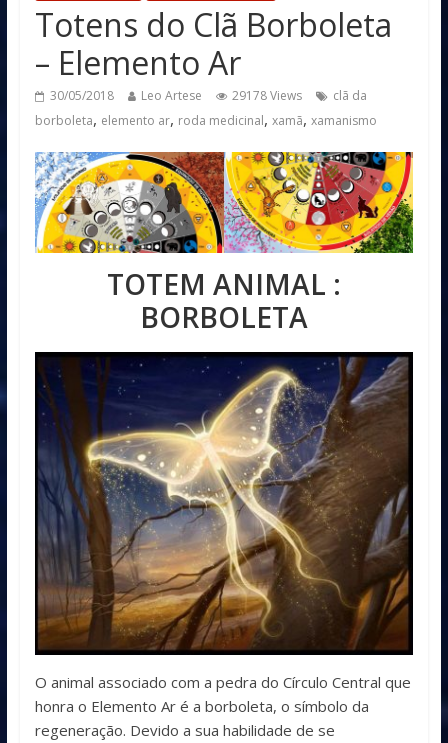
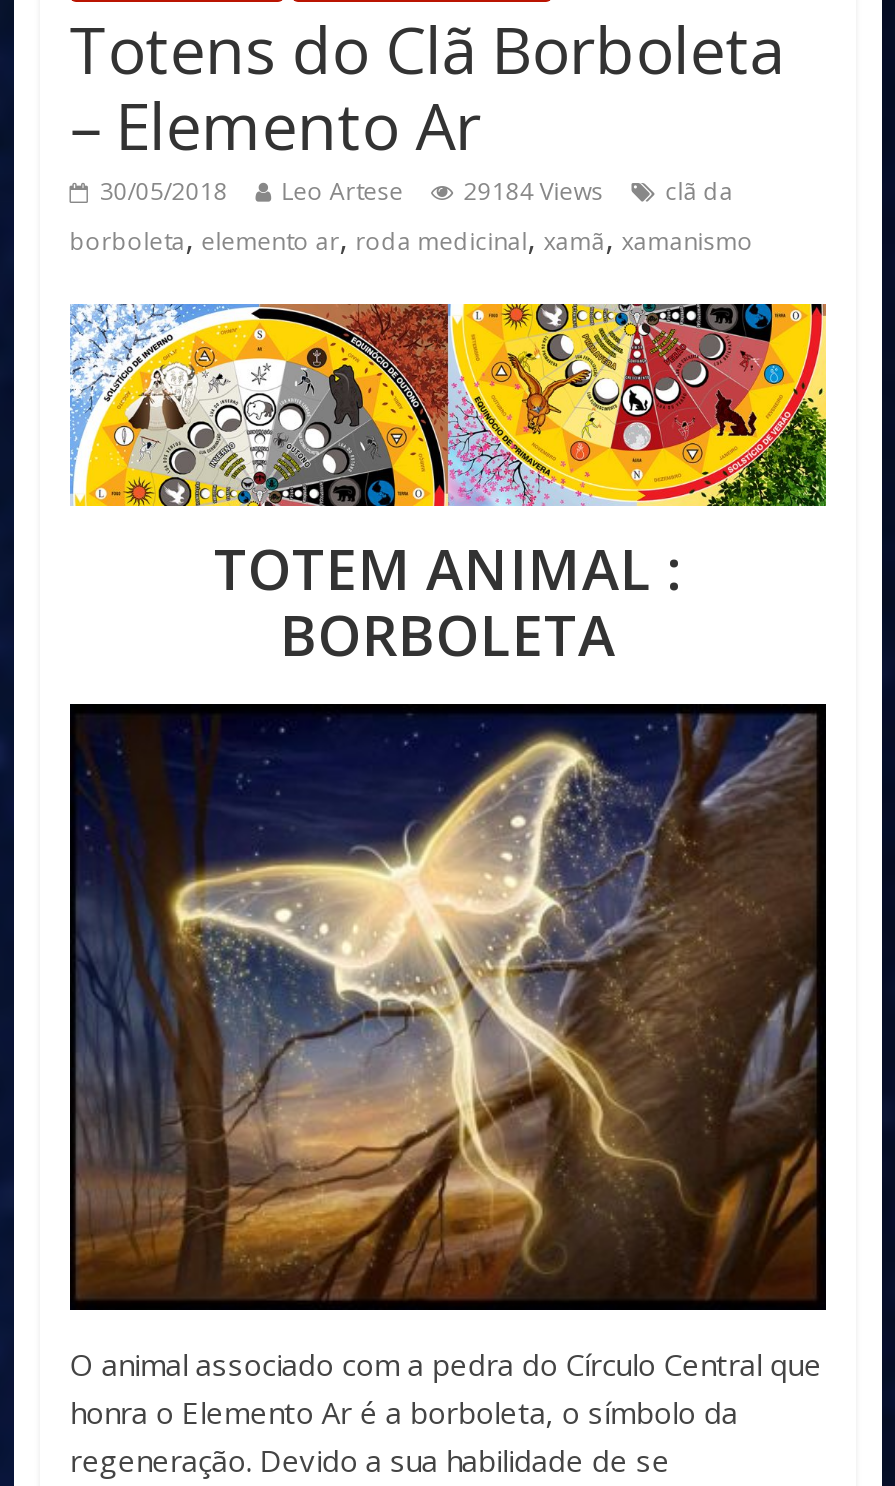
- 30/05/2018 Leo Artese 29178 Views clã da
+ 30/05/2018 Leo Artese 29184 Views clã da
